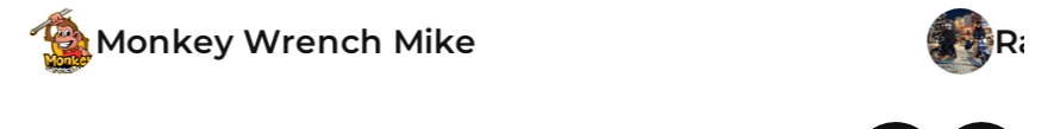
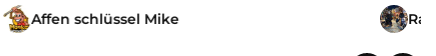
- Monkey Wrench Mike
+ Affen schlüssel Mike
